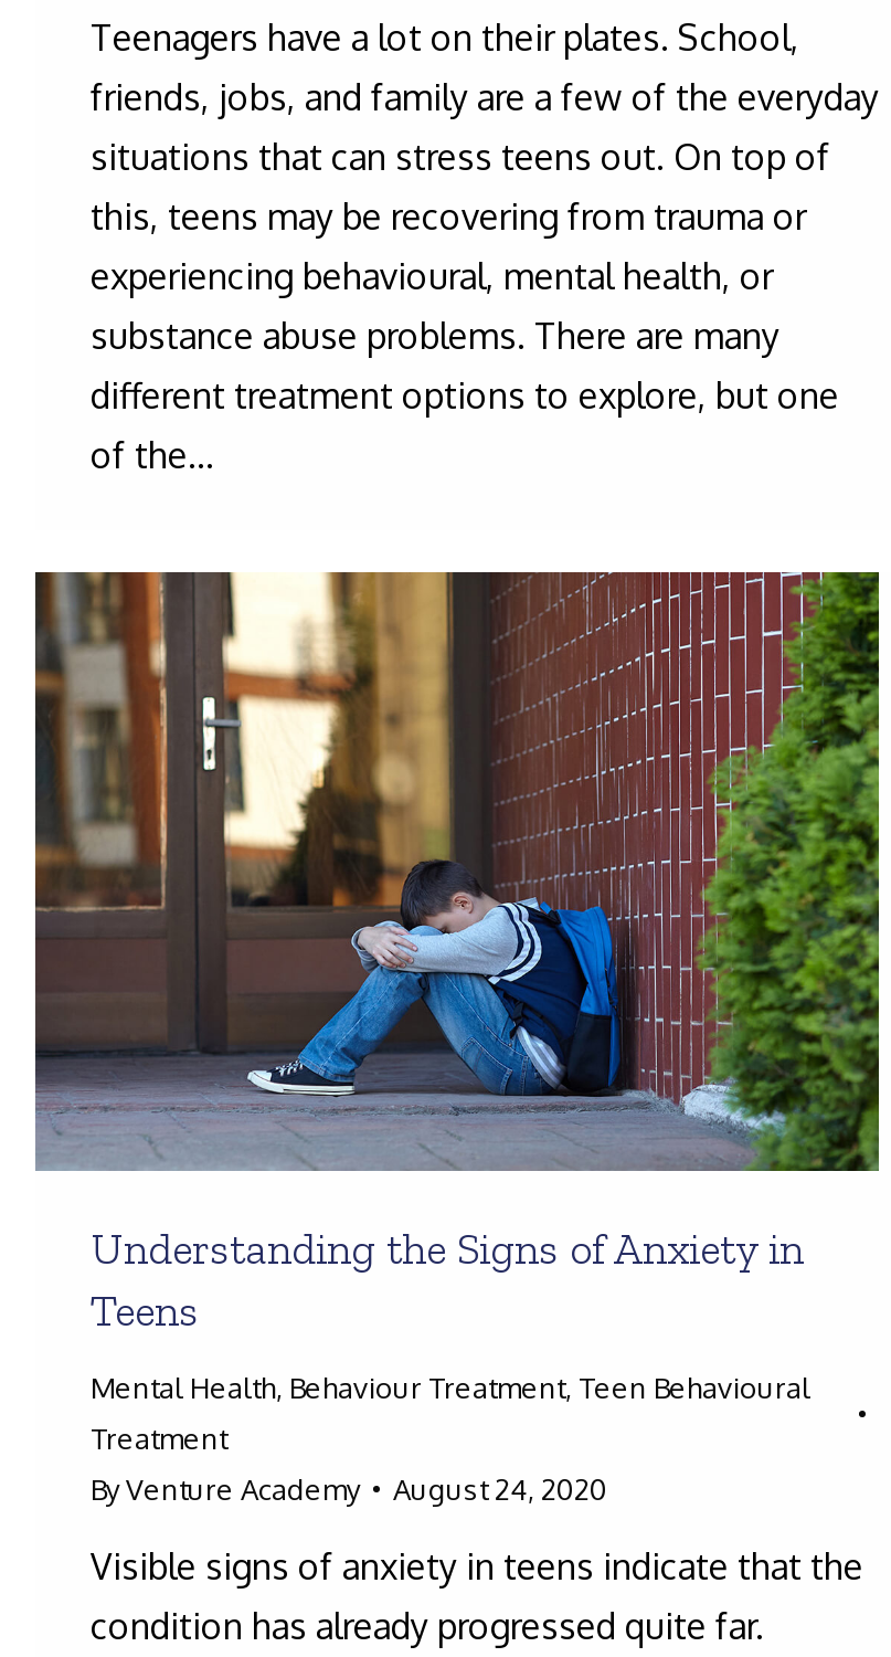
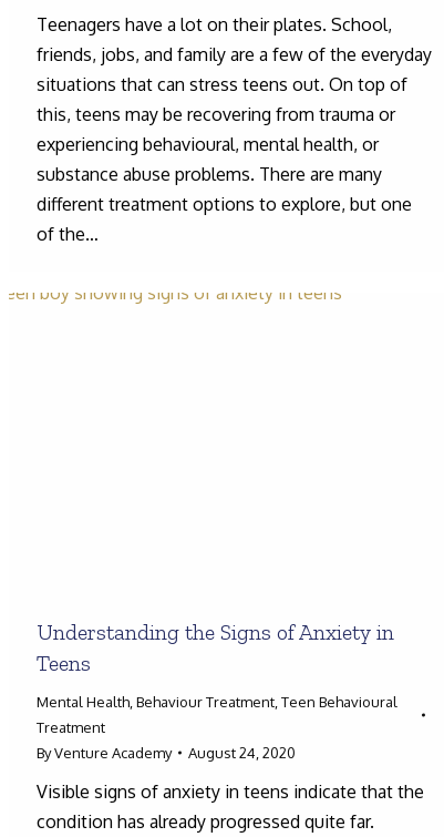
- [image]
